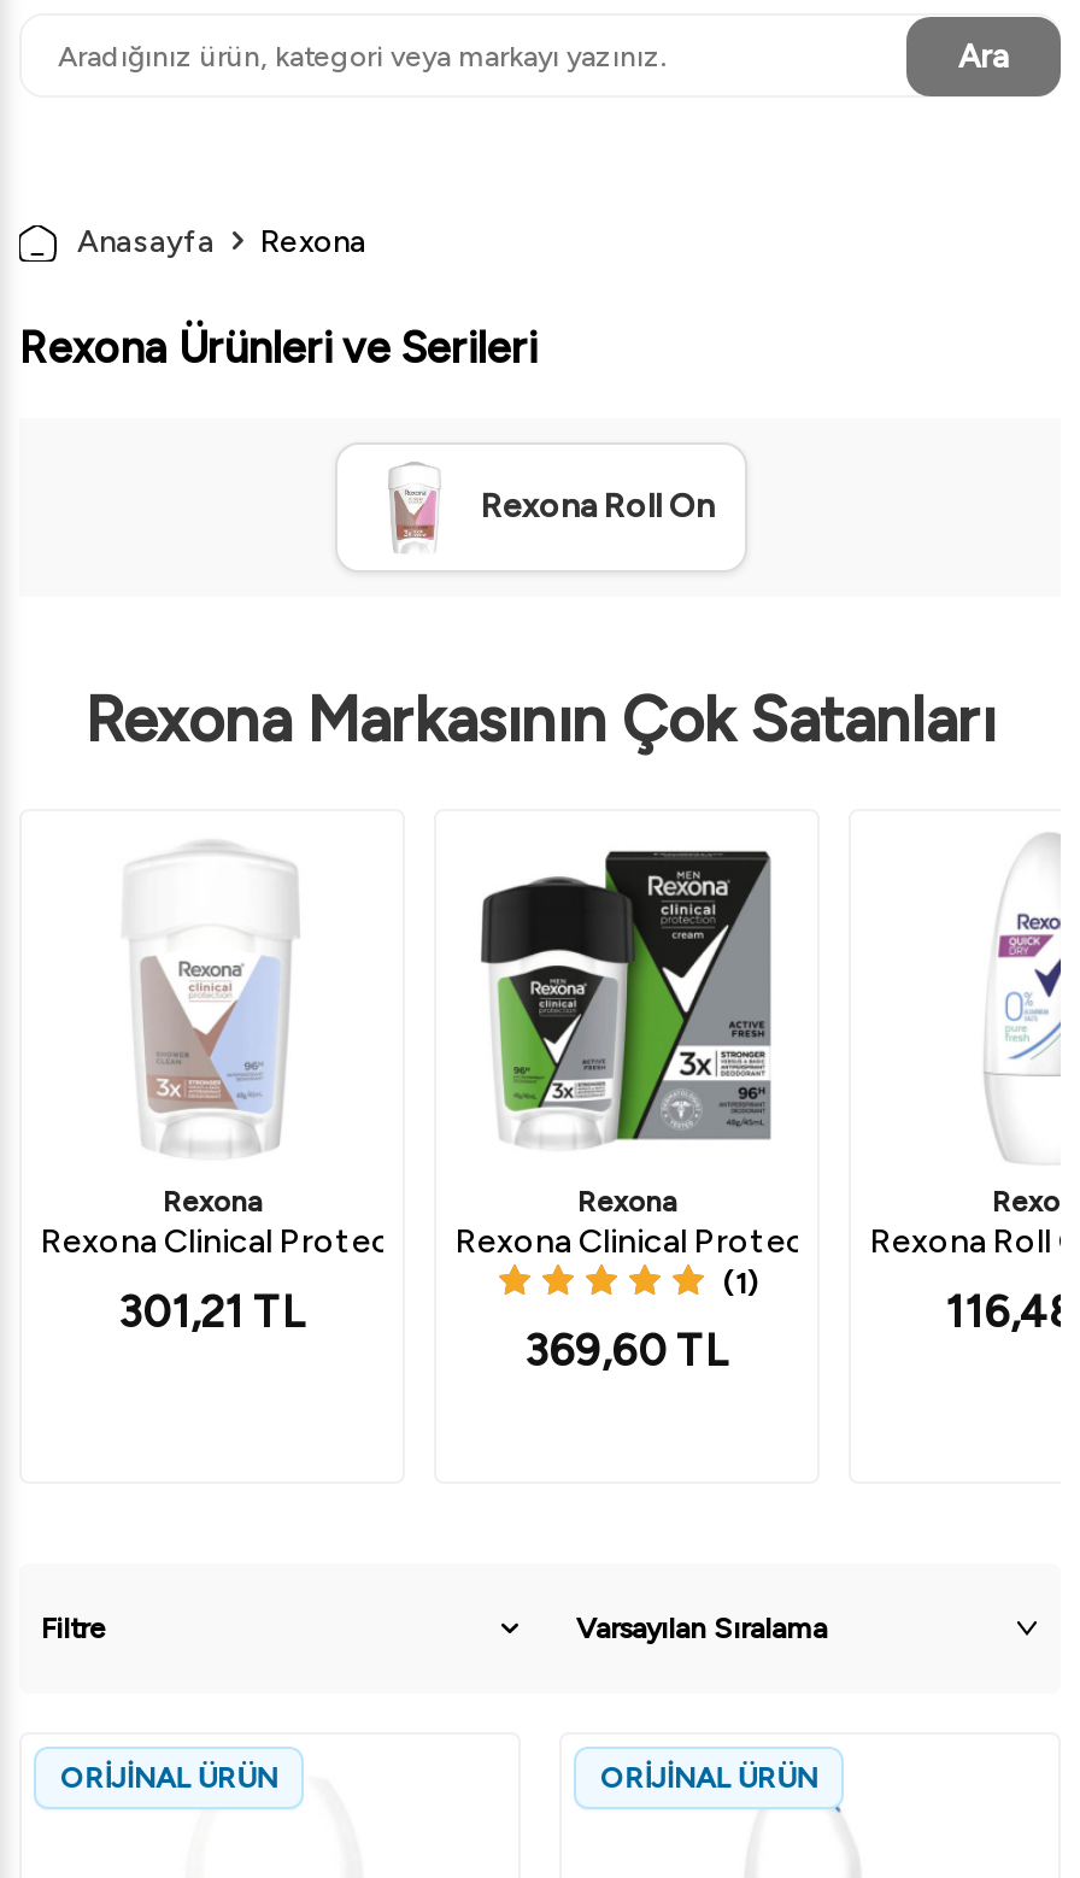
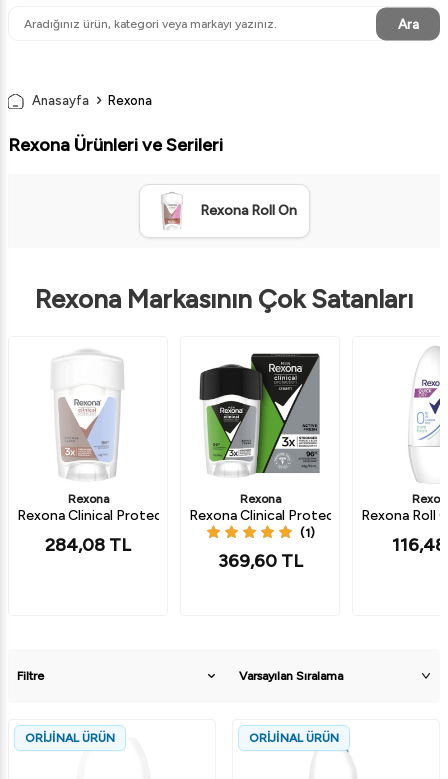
- 301,21 TL
+ 284,08 TL
